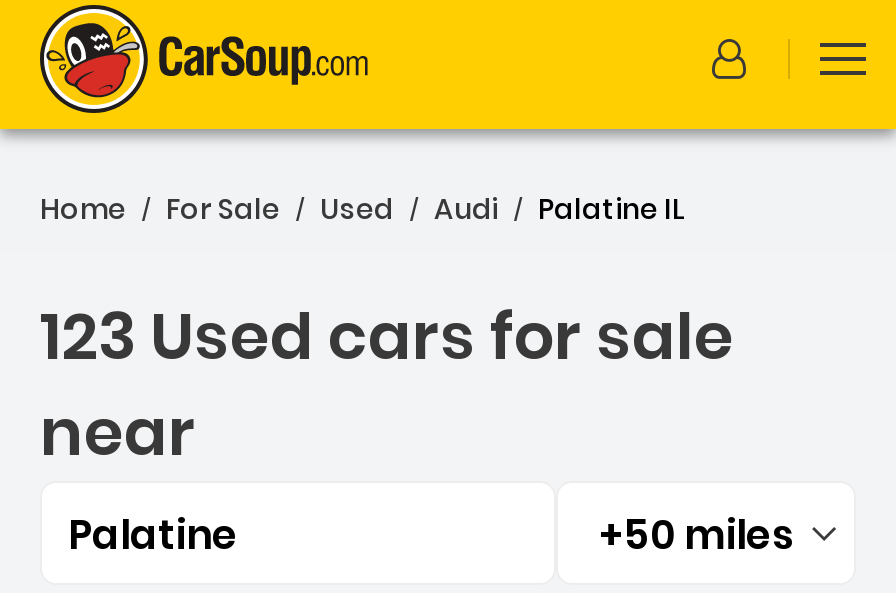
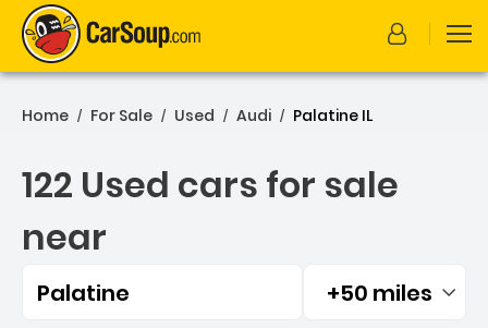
- 123 Used cars for sale
+ 122 Used cars for sale
